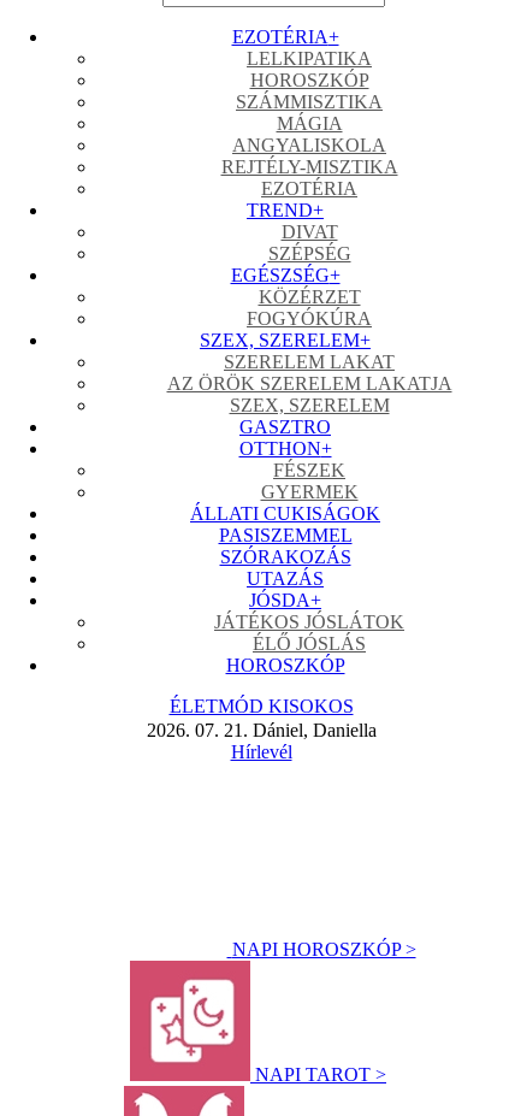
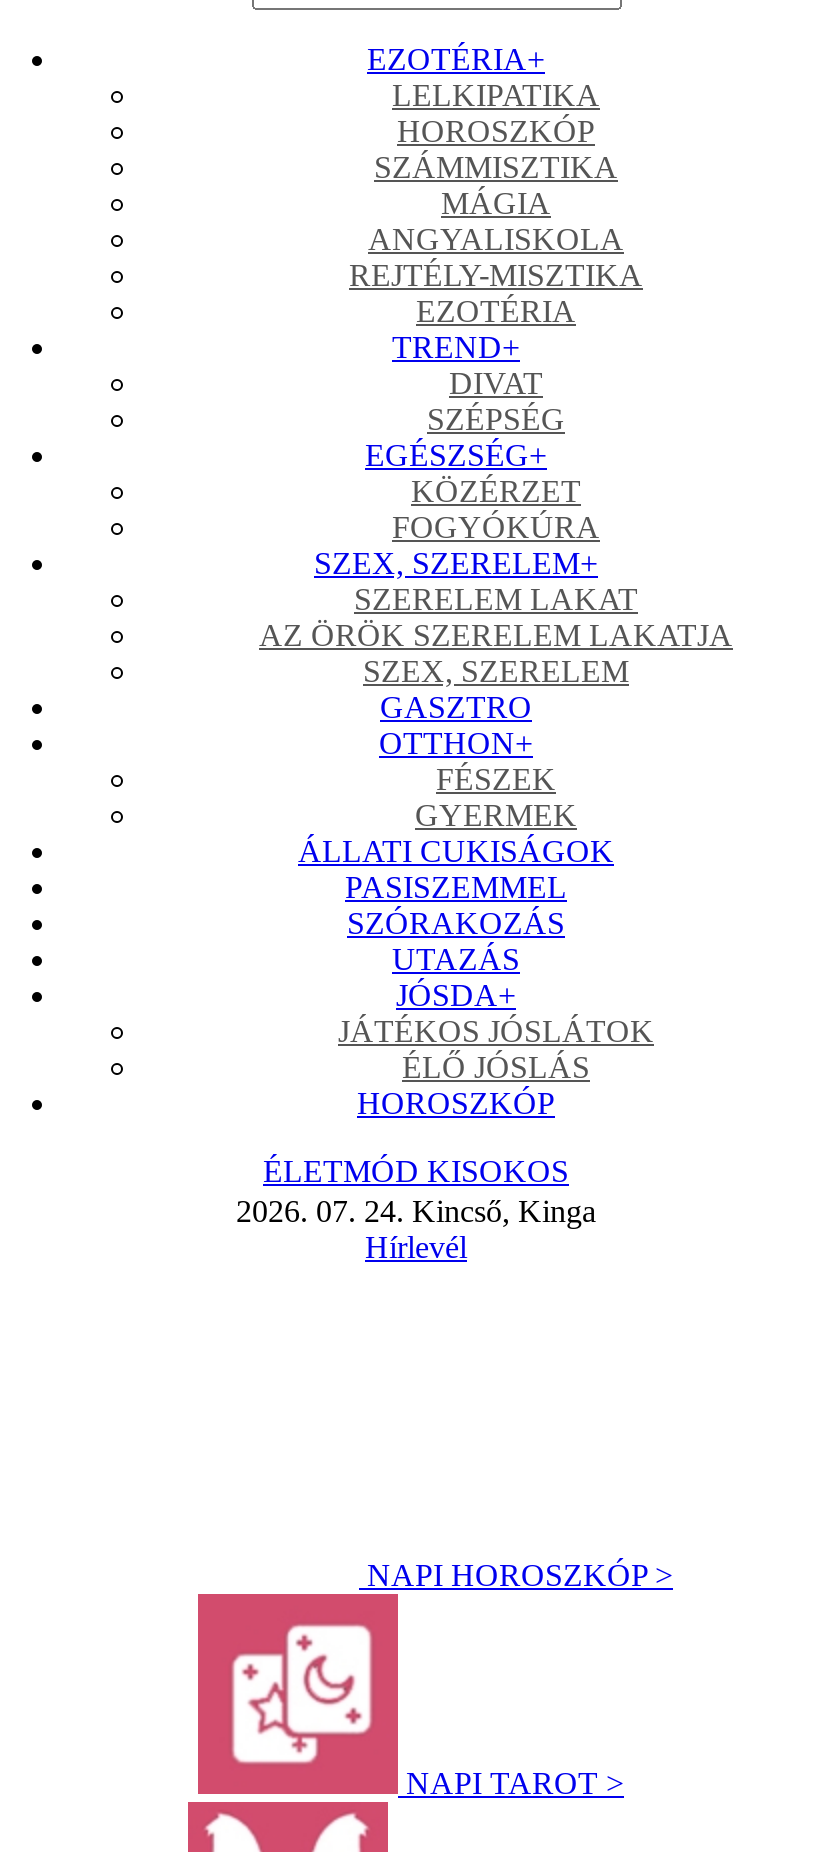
- 2026. 07. 21. Dániel, Daniella
+ 2026. 07. 24. Kincső, Kinga
